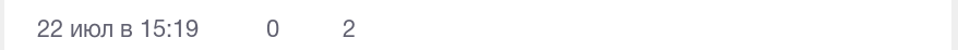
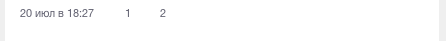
- 22 июл в 15:19
- 0
+ 20 июл в 18:27
+ 1
